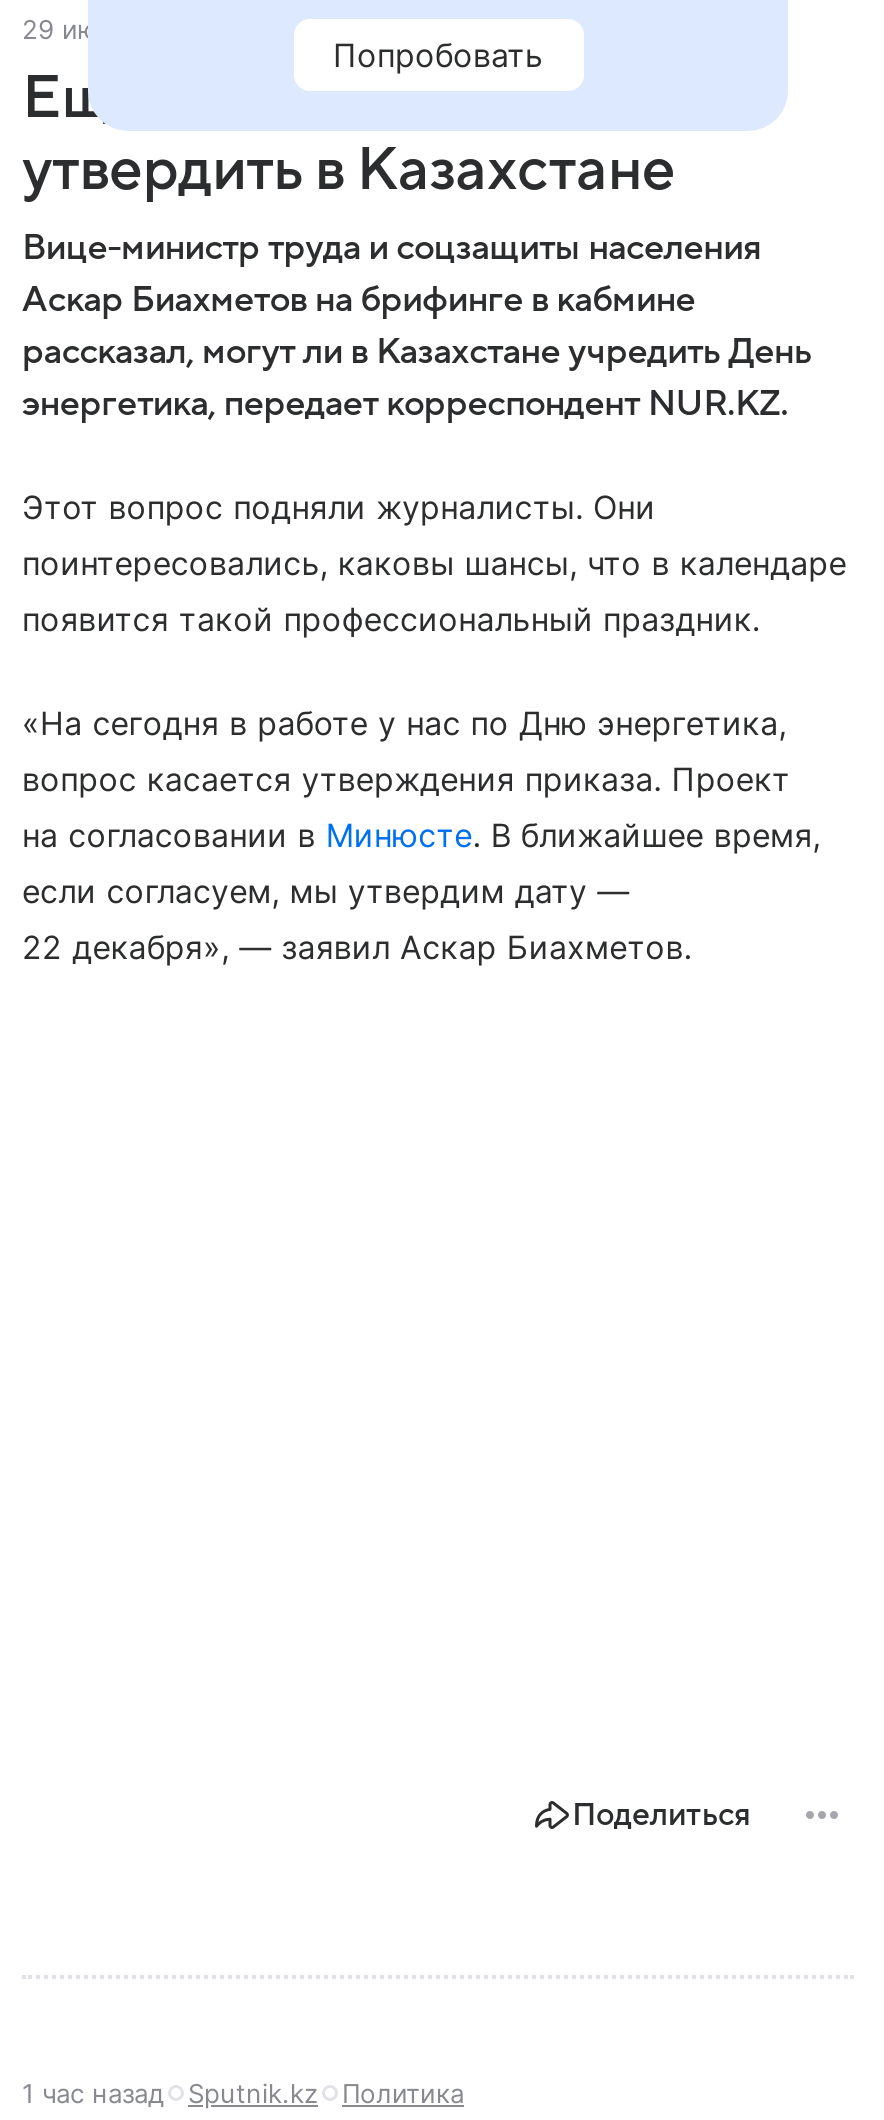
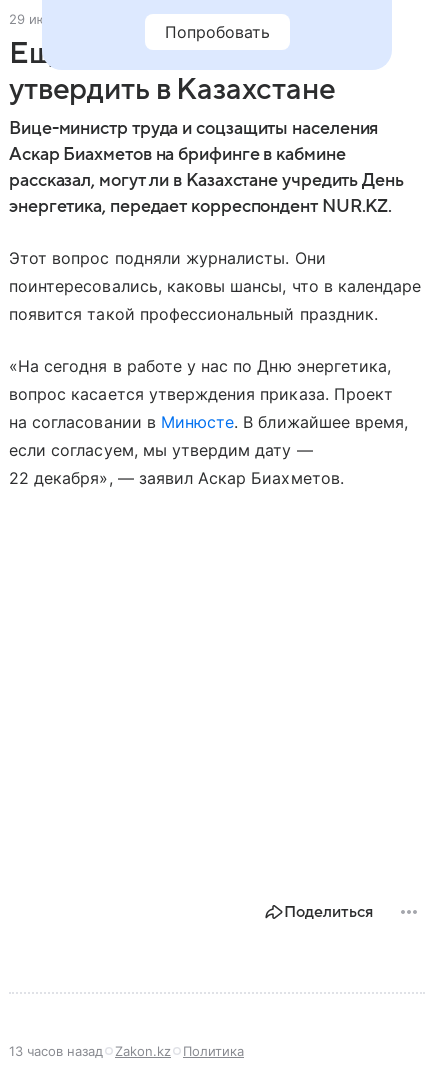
- 1 час назад
- Sputnik.kz
+ 13 часов назад
+ Zakon.kz
